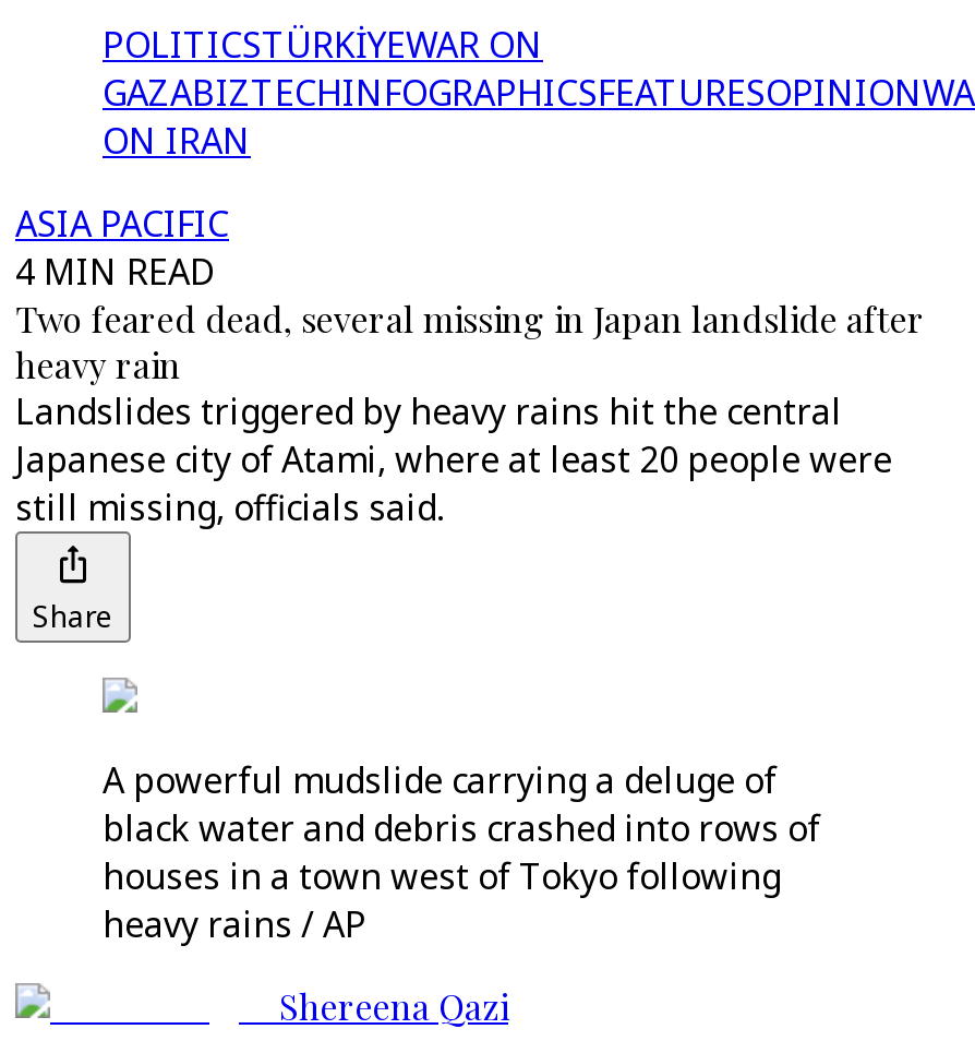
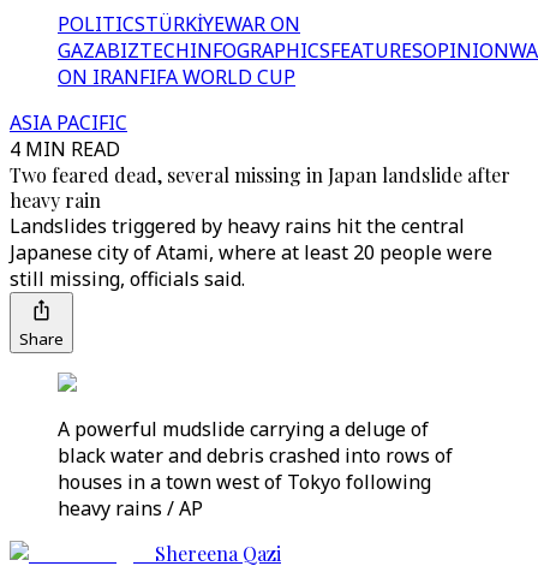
- ON IRAN
+ ON IRAN FIFA WORLD CUP
